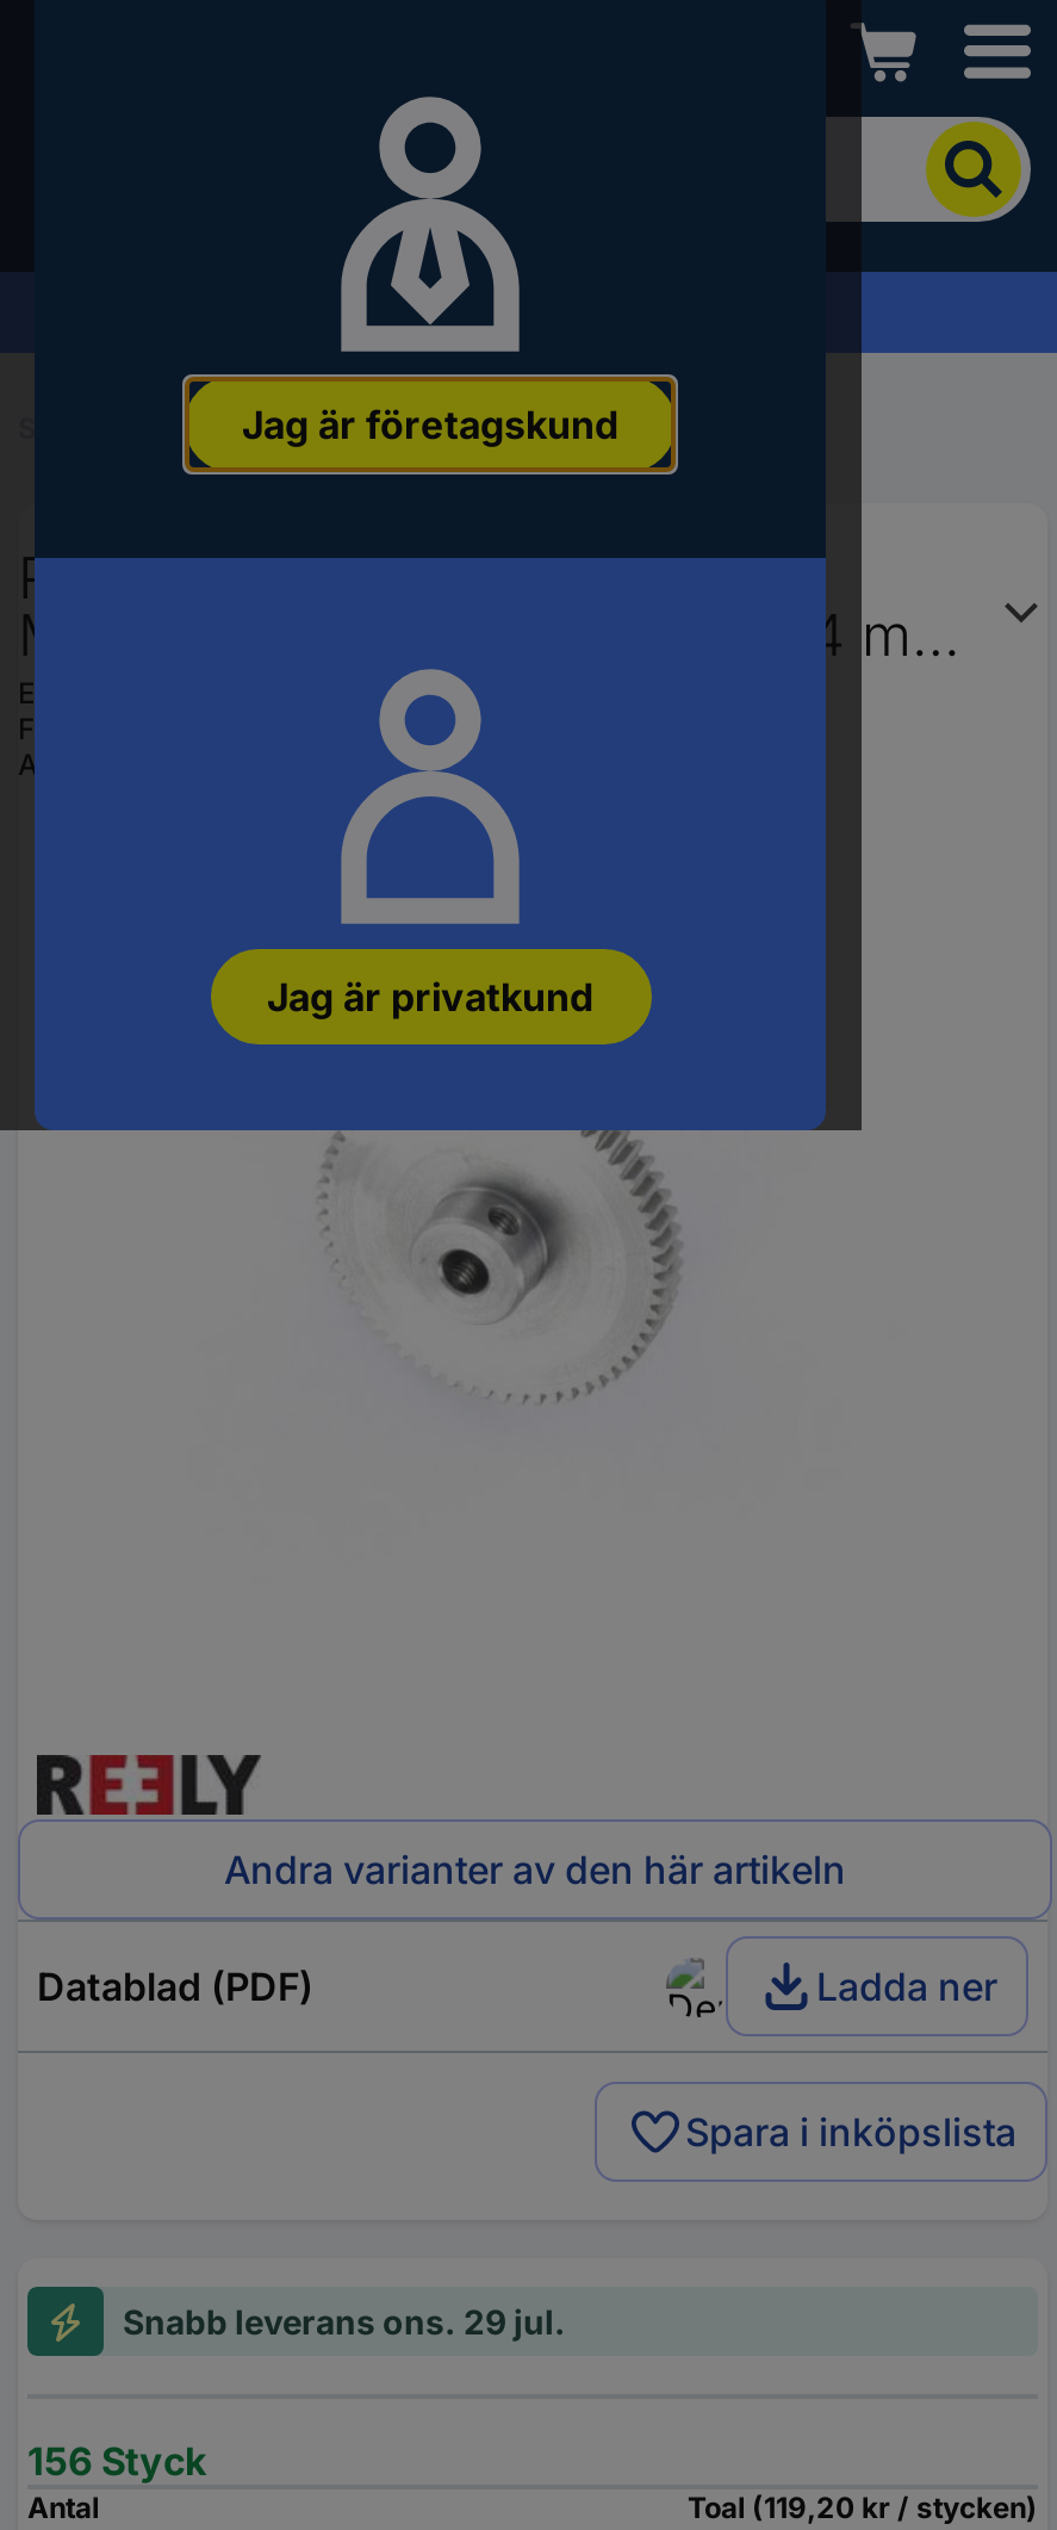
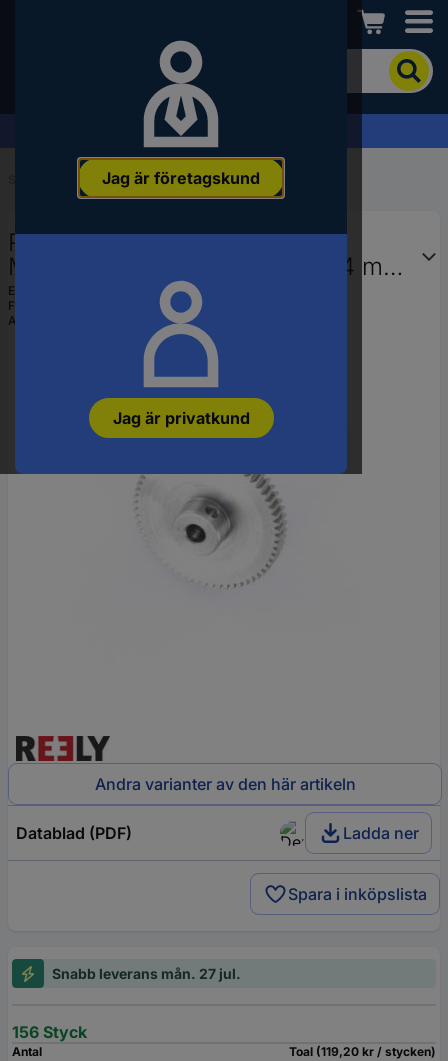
- Snabb leverans ons. 29 jul.
+ Snabb leverans mån. 27 jul.
